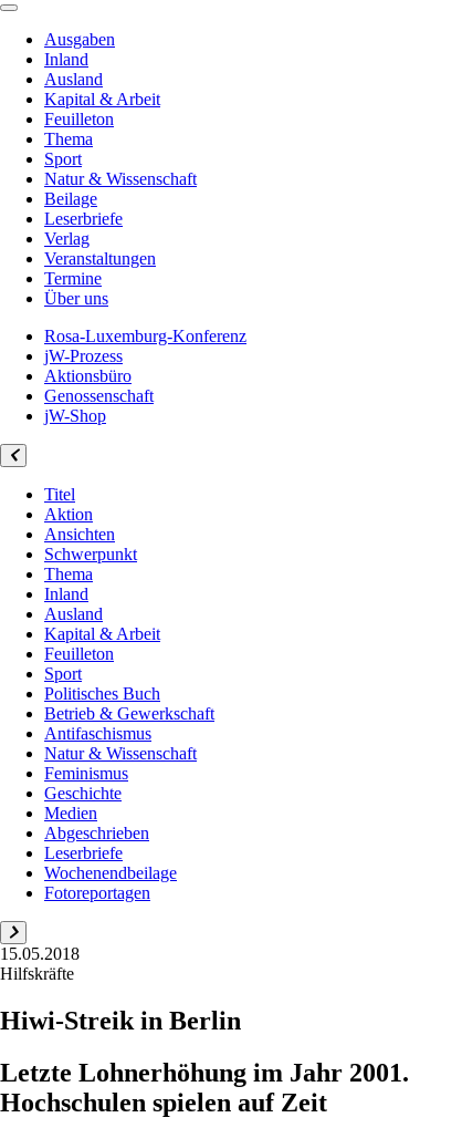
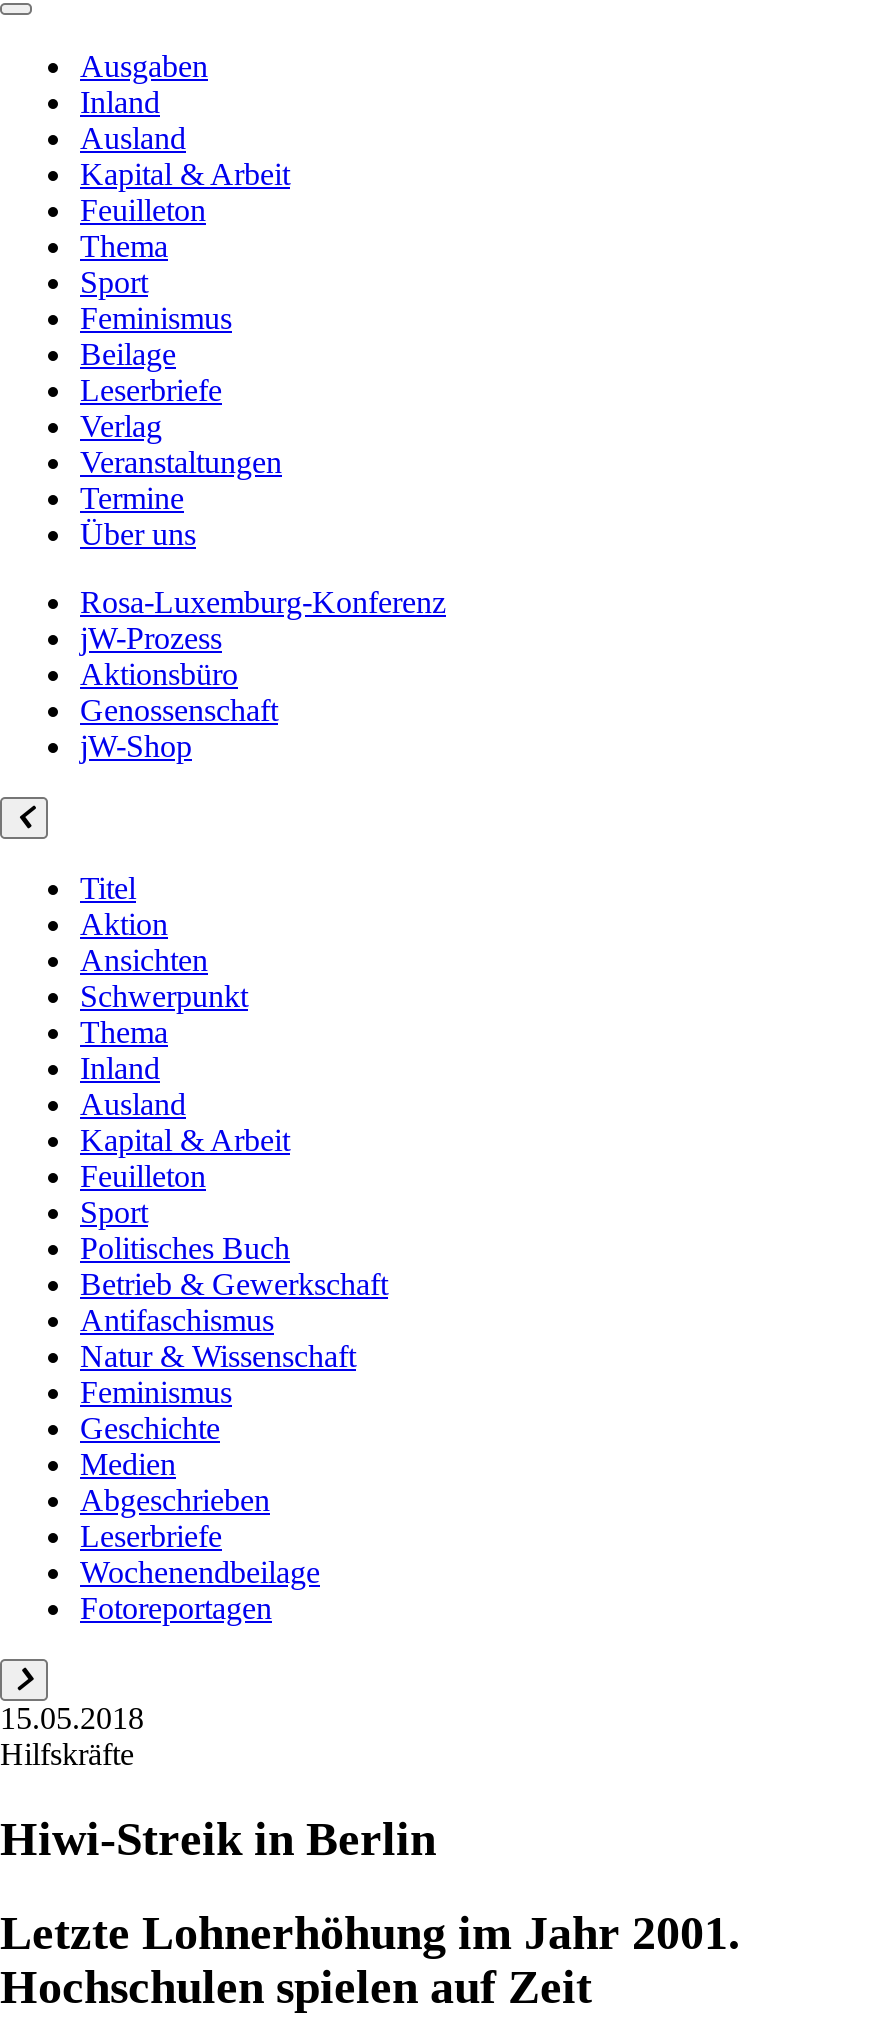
- Natur & Wissenschaft
+ Feminismus
